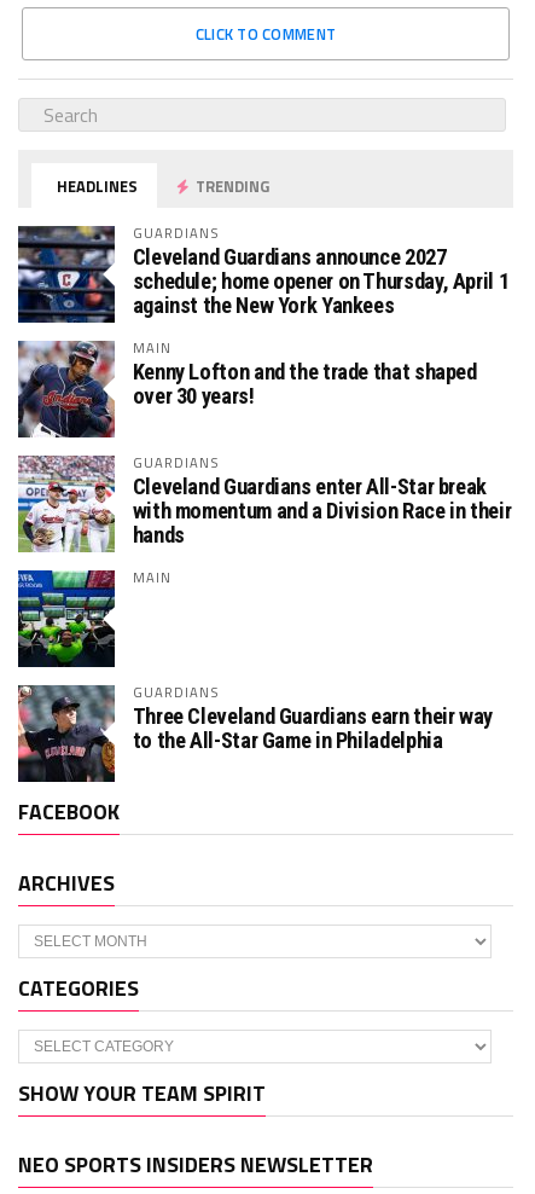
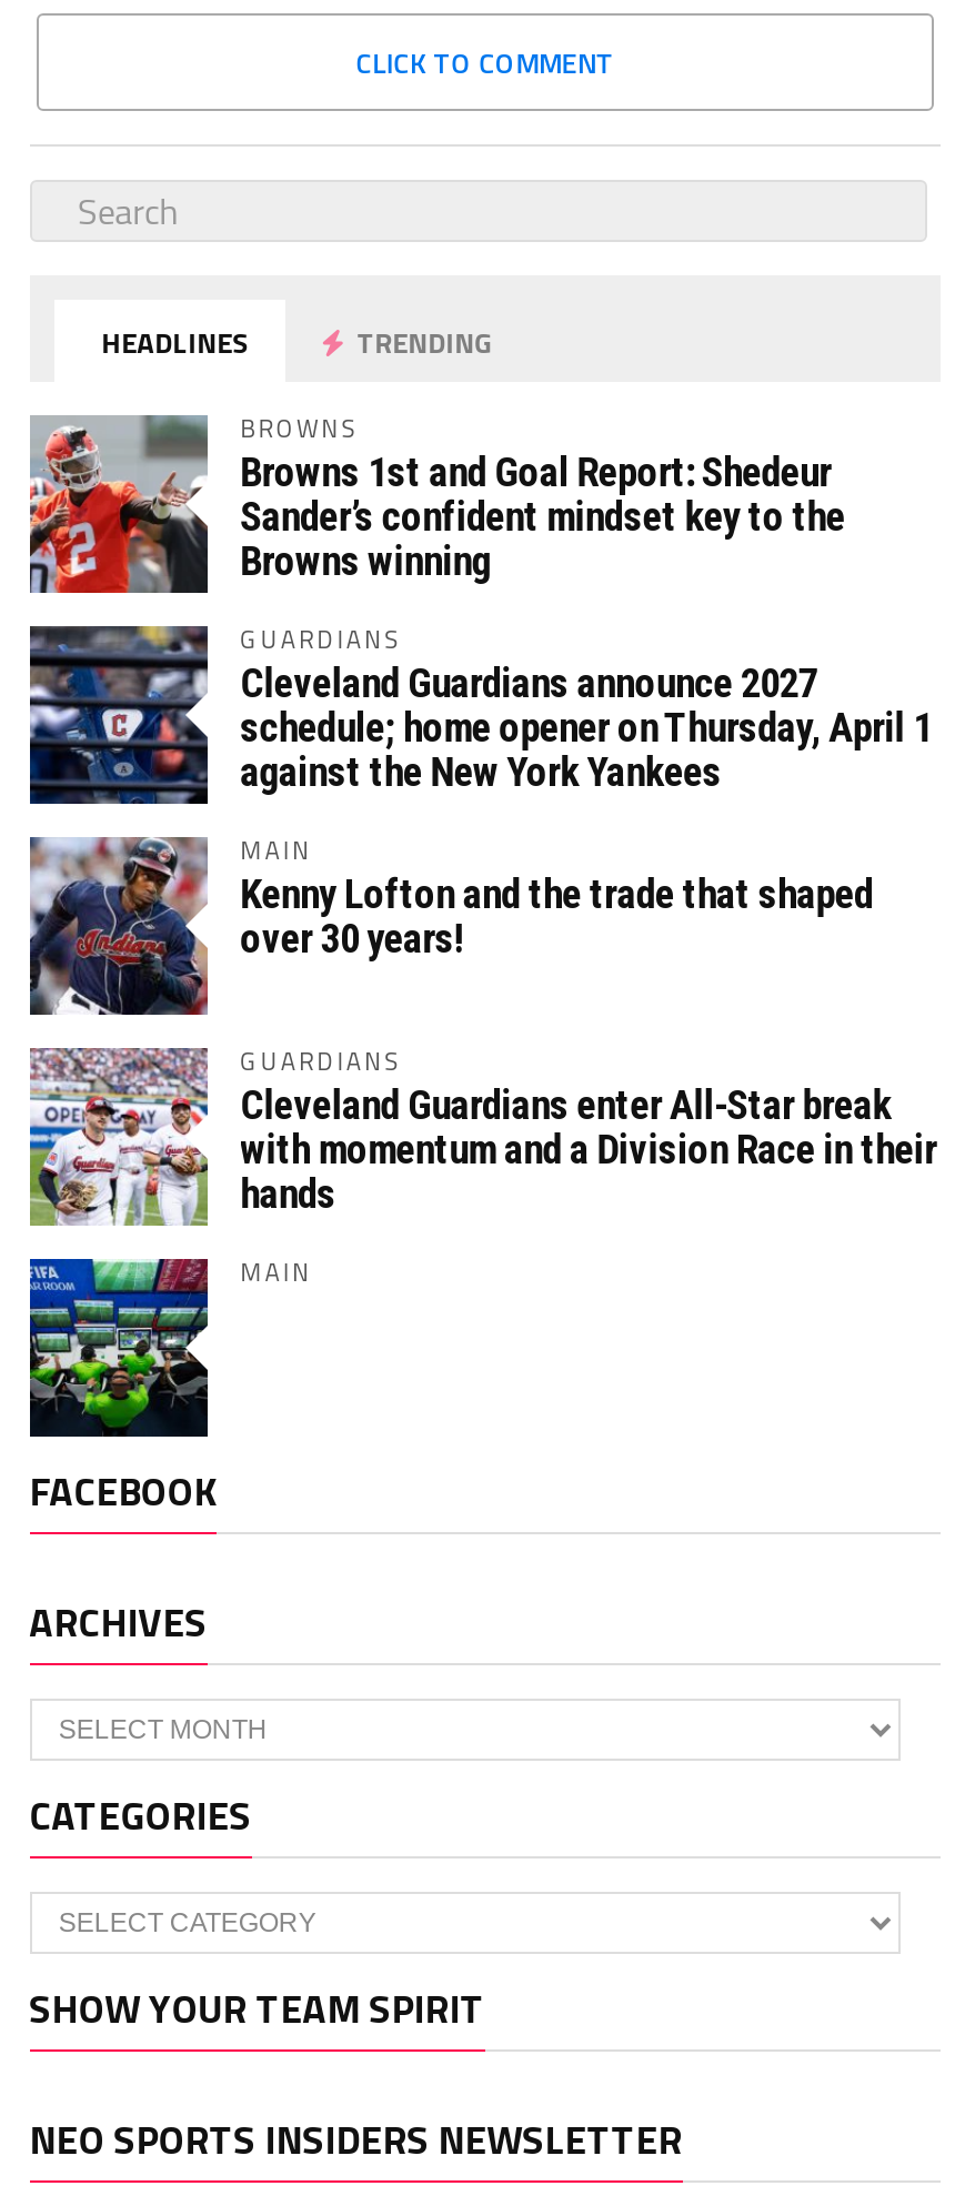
+ [image]
+ BROWNS
+ Browns 1st and Goal Report: Shedeur
+ Sander’s confident mindset key to the
+ Browns winning

moved down: [image] | GUARDIANS | Cleveland Guardians announce 2027 | ... | hands | MAIN

moved down: [image]

- [image]
- GUARDIANS
- Three Cleveland Guardians earn their way
- to the All-Star Game in Philadelphia
